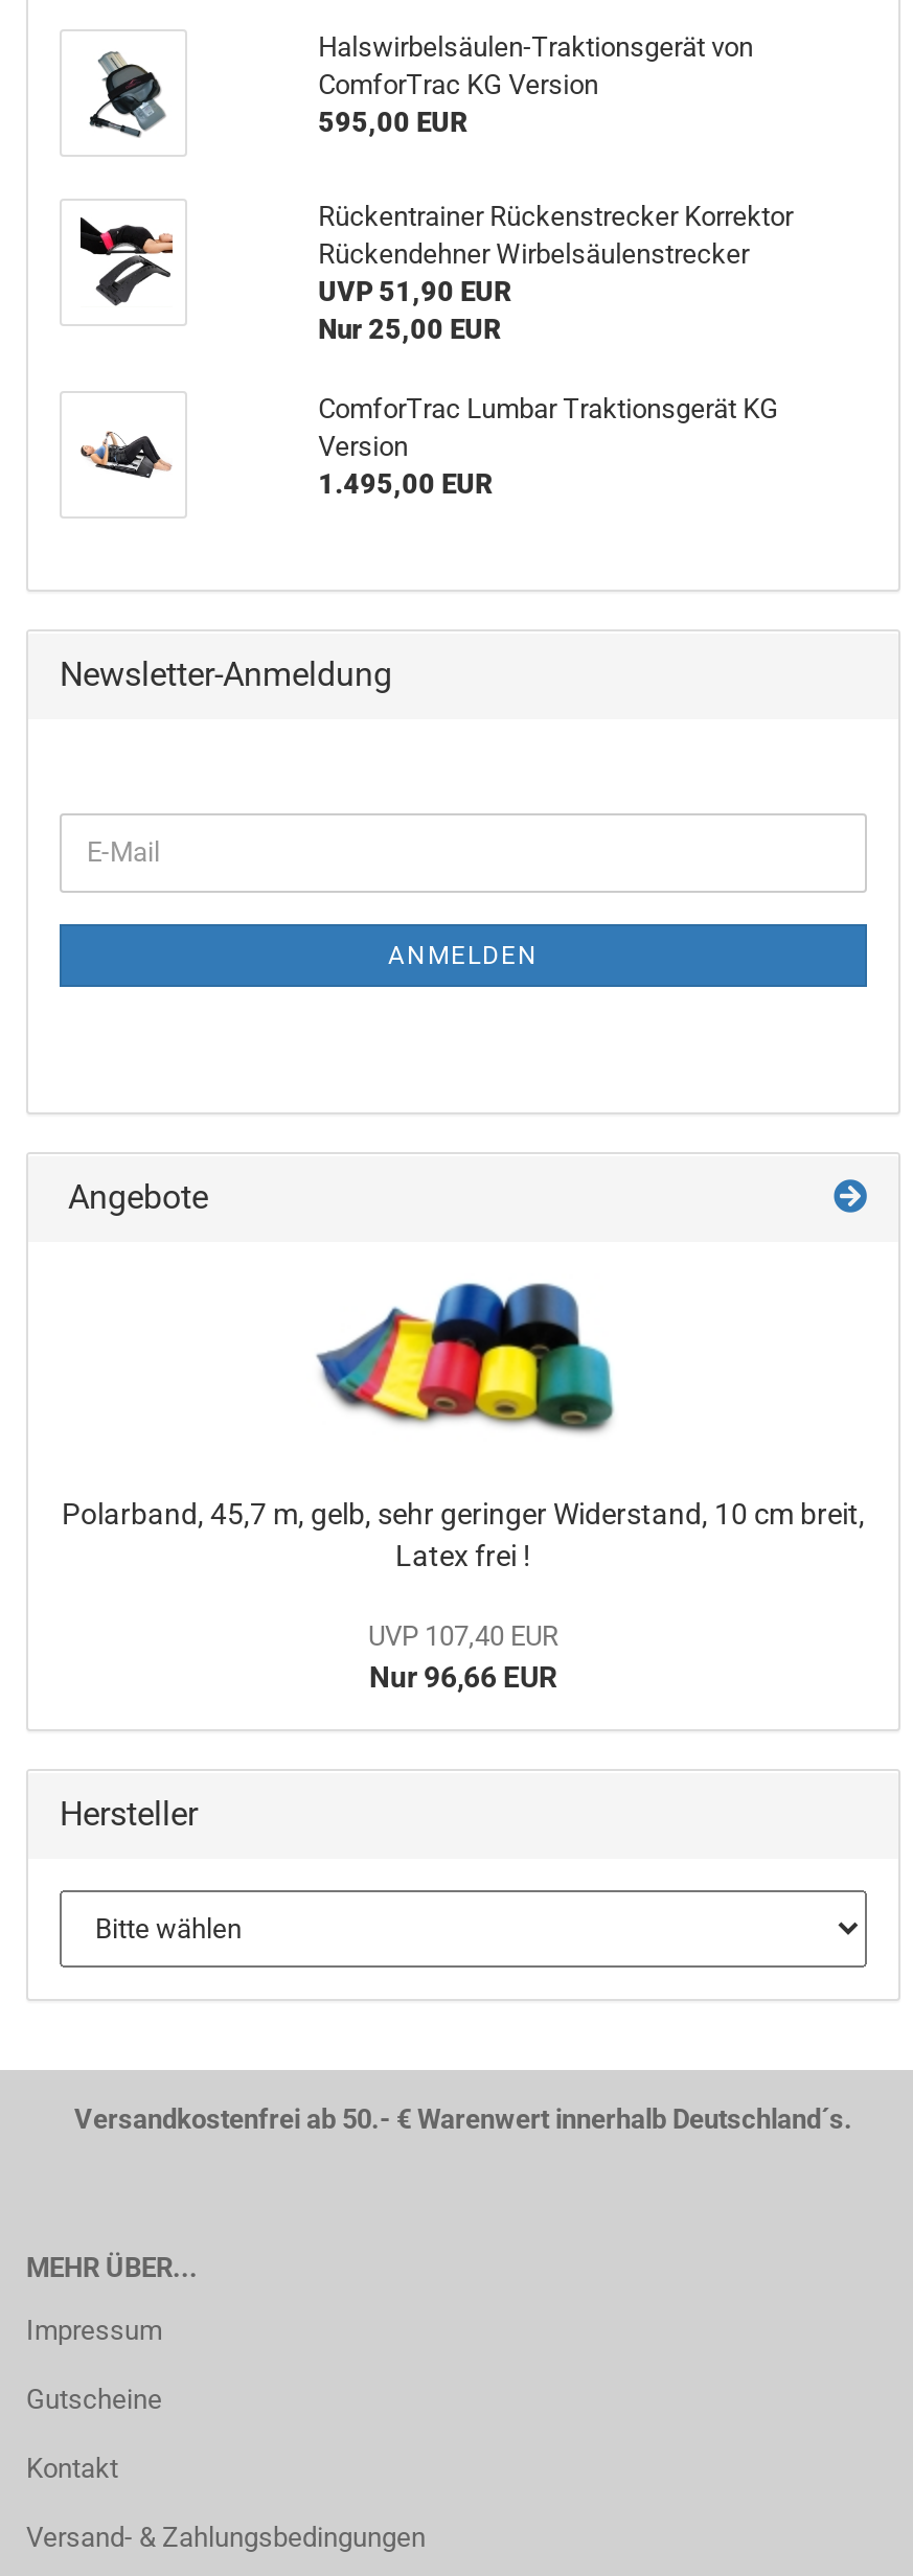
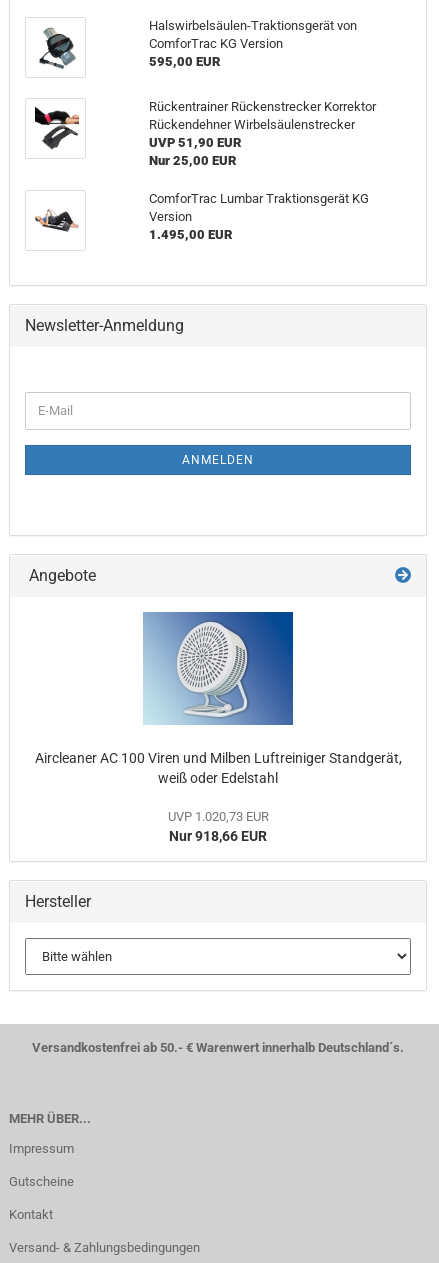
- [image]
- Polarband, 45,7 m, gelb, sehr geringer Widerstand, 10 cm breit,
- Latex frei !
+ [image]
+ Aircleaner AC 100 Viren und Milben Luftreiniger Standgerät,
+ weiß oder Edelstahl

- UVP 107,40 EUR
- Nur 96,66 EUR
+ UVP 1.020,73 EUR
+ Nur 918,66 EUR
